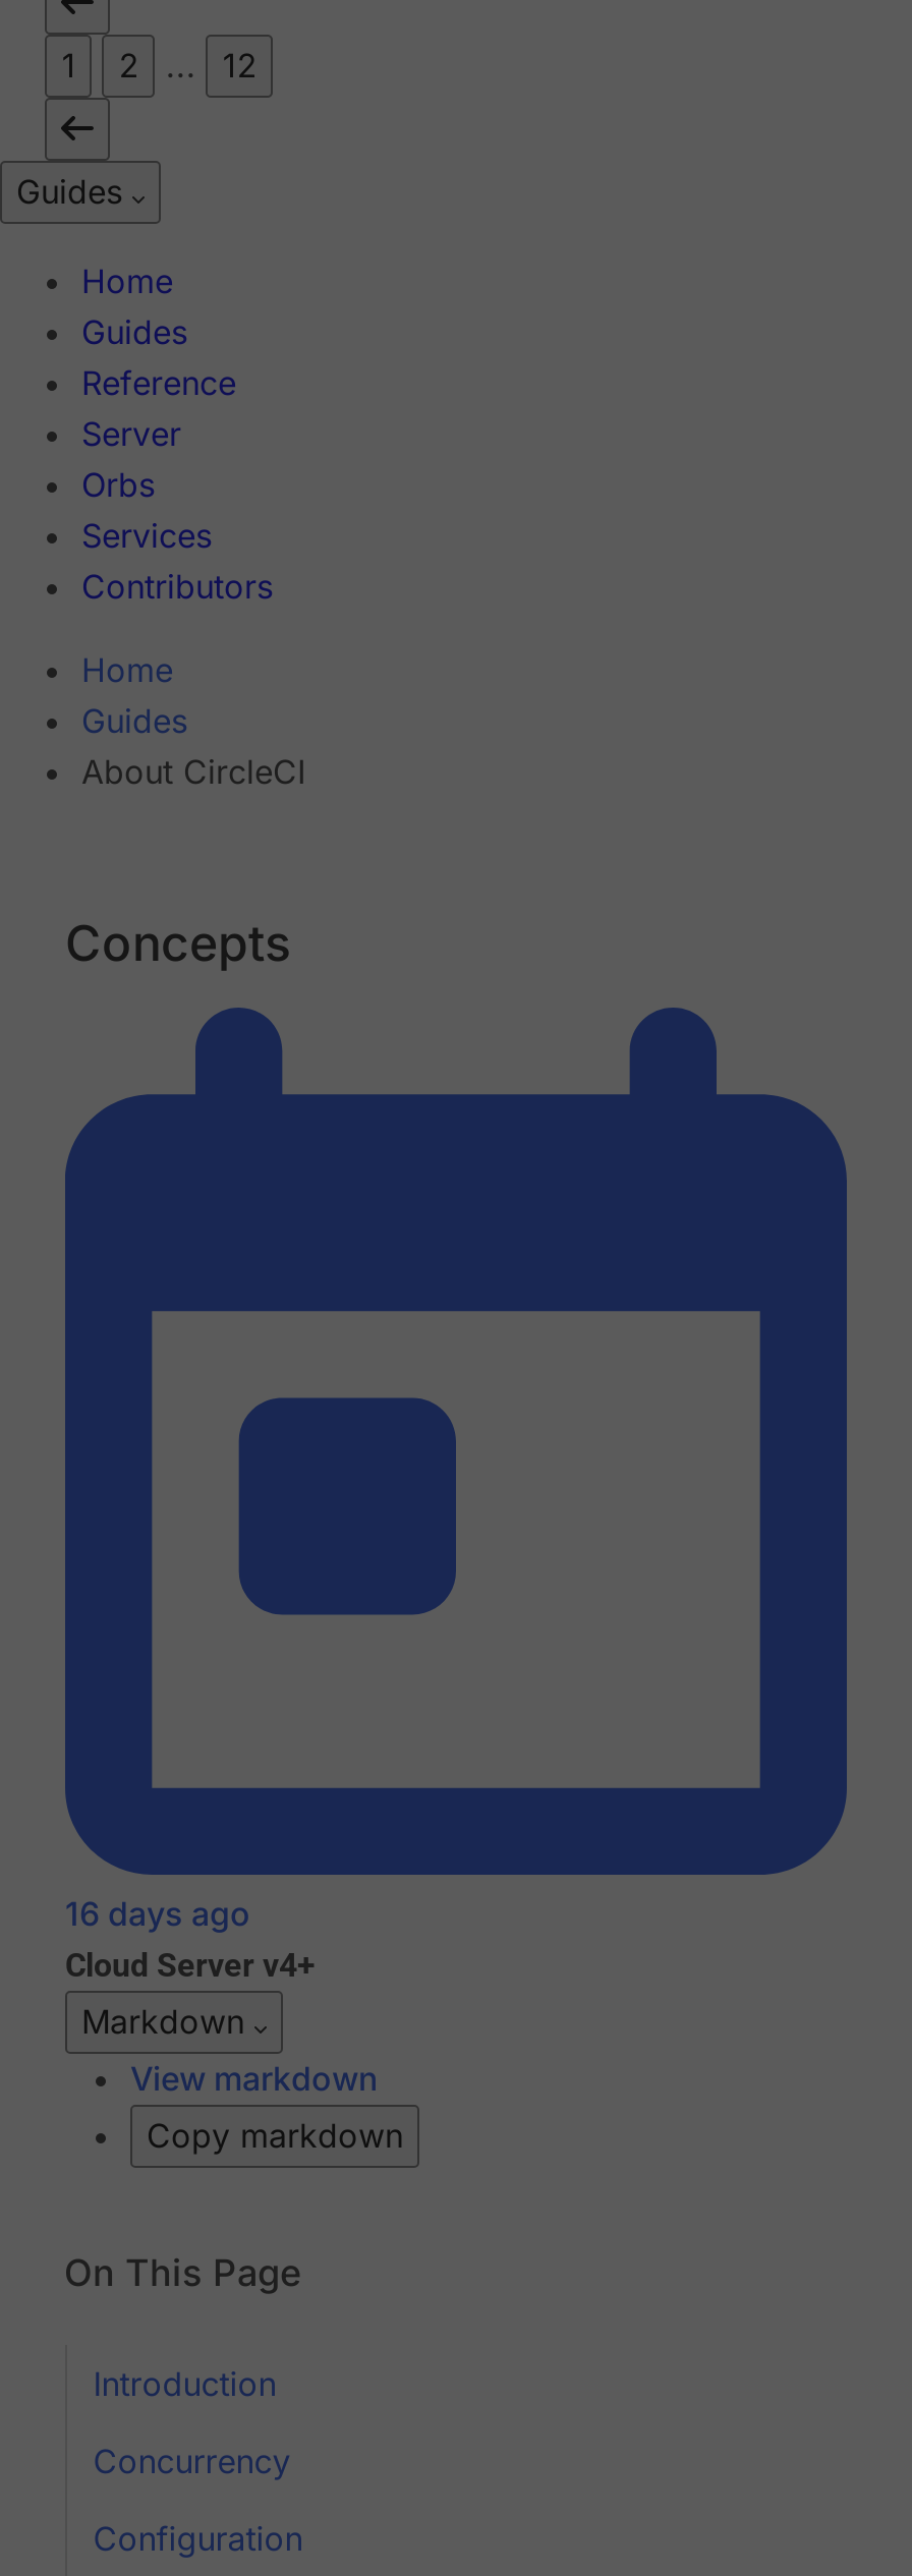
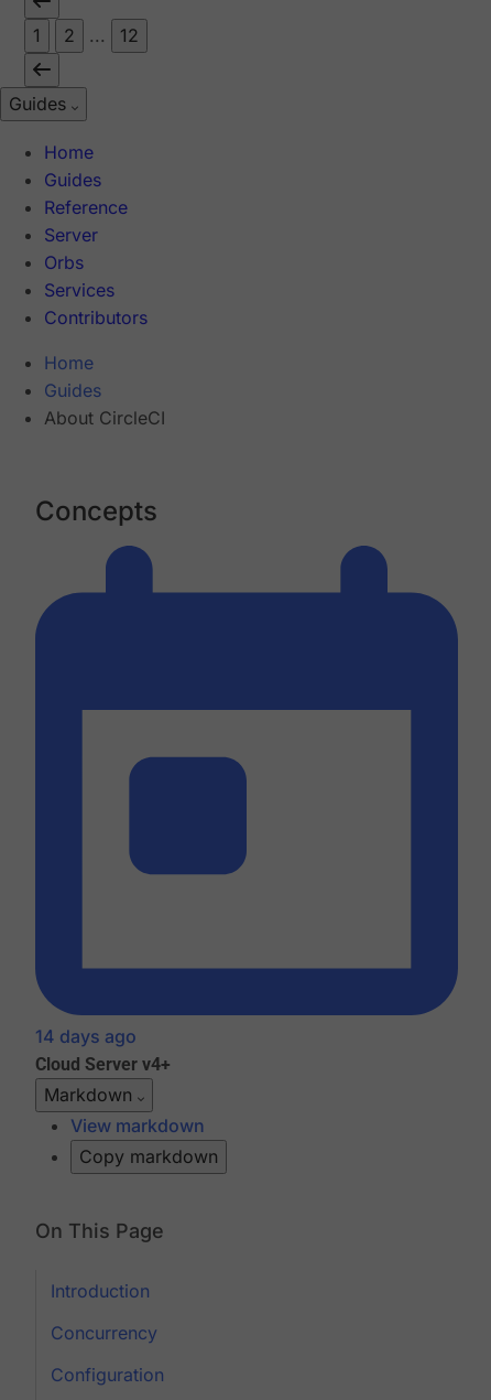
- 16 days ago
+ 14 days ago
